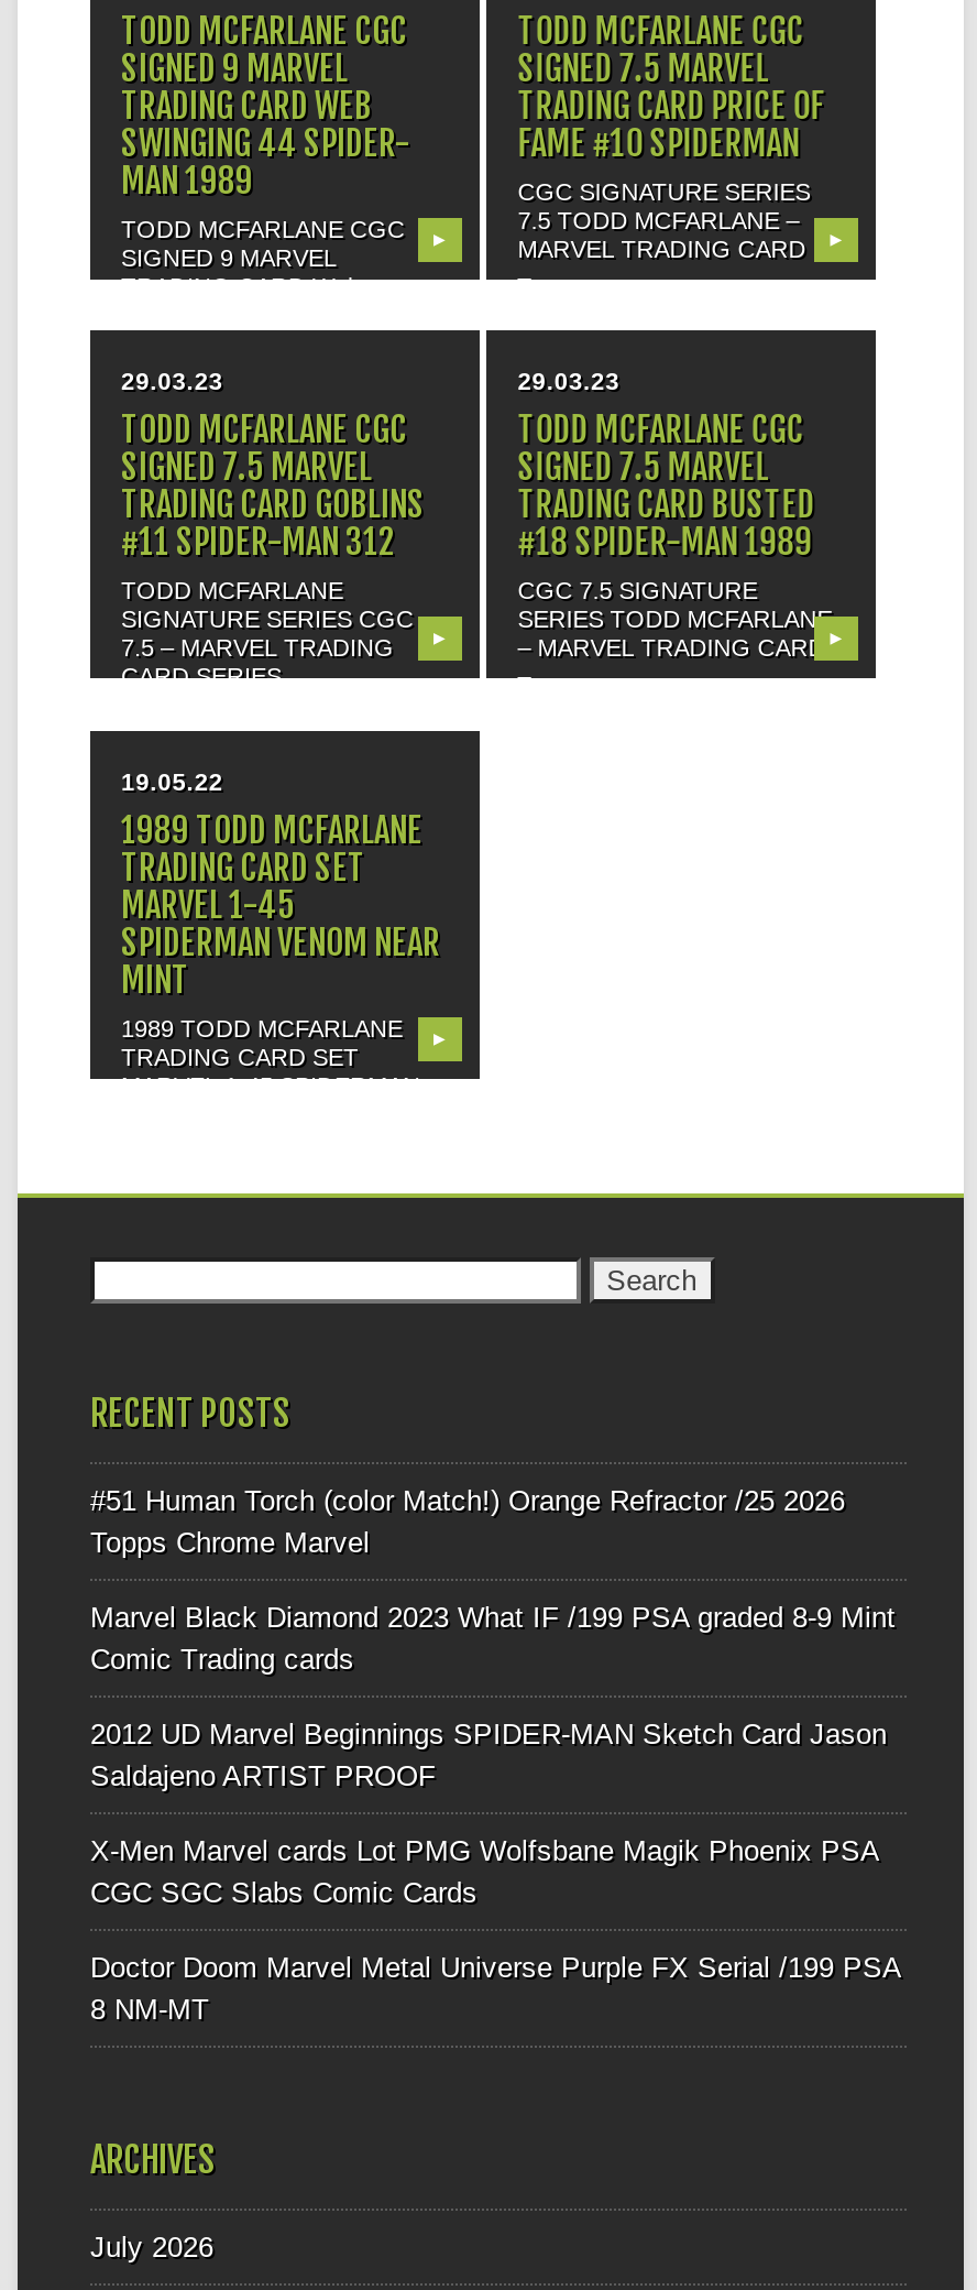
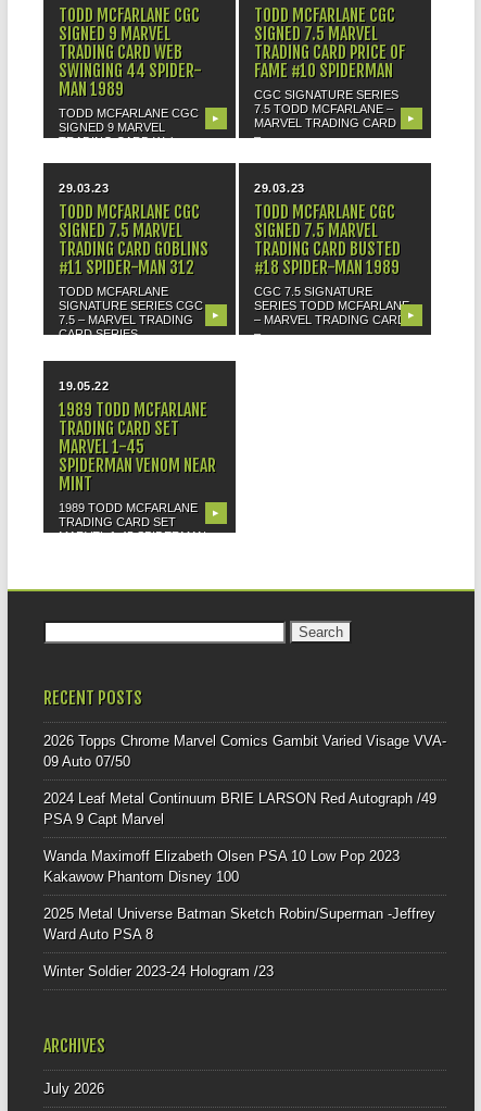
- #51 Human Torch (color Match!) Orange Refractor /25 2026
- Topps Chrome Marvel
+ 2026 Topps Chrome Marvel Comics Gambit Varied Visage VVA-
+ 09 Auto 07/50

- Marvel Black Diamond 2023 What IF /199 PSA graded 8-9 Mint
- Comic Trading cards
+ 2024 Leaf Metal Continuum BRIE LARSON Red Autograph /49
+ PSA 9 Capt Marvel

- 2012 UD Marvel Beginnings SPIDER-MAN Sketch Card Jason
- Saldajeno ARTIST PROOF
+ Wanda Maximoff Elizabeth Olsen PSA 10 Low Pop 2023
+ Kakawow Phantom Disney 100

- X-Men Marvel cards Lot PMG Wolfsbane Magik Phoenix PSA
- CGC SGC Slabs Comic Cards
+ 2025 Metal Universe Batman Sketch Robin/Superman -Jeffrey
+ Ward Auto PSA 8

- Doctor Doom Marvel Metal Universe Purple FX Serial /199 PSA
- 8 NM-MT
+ Winter Soldier 2023-24 Hologram /23
